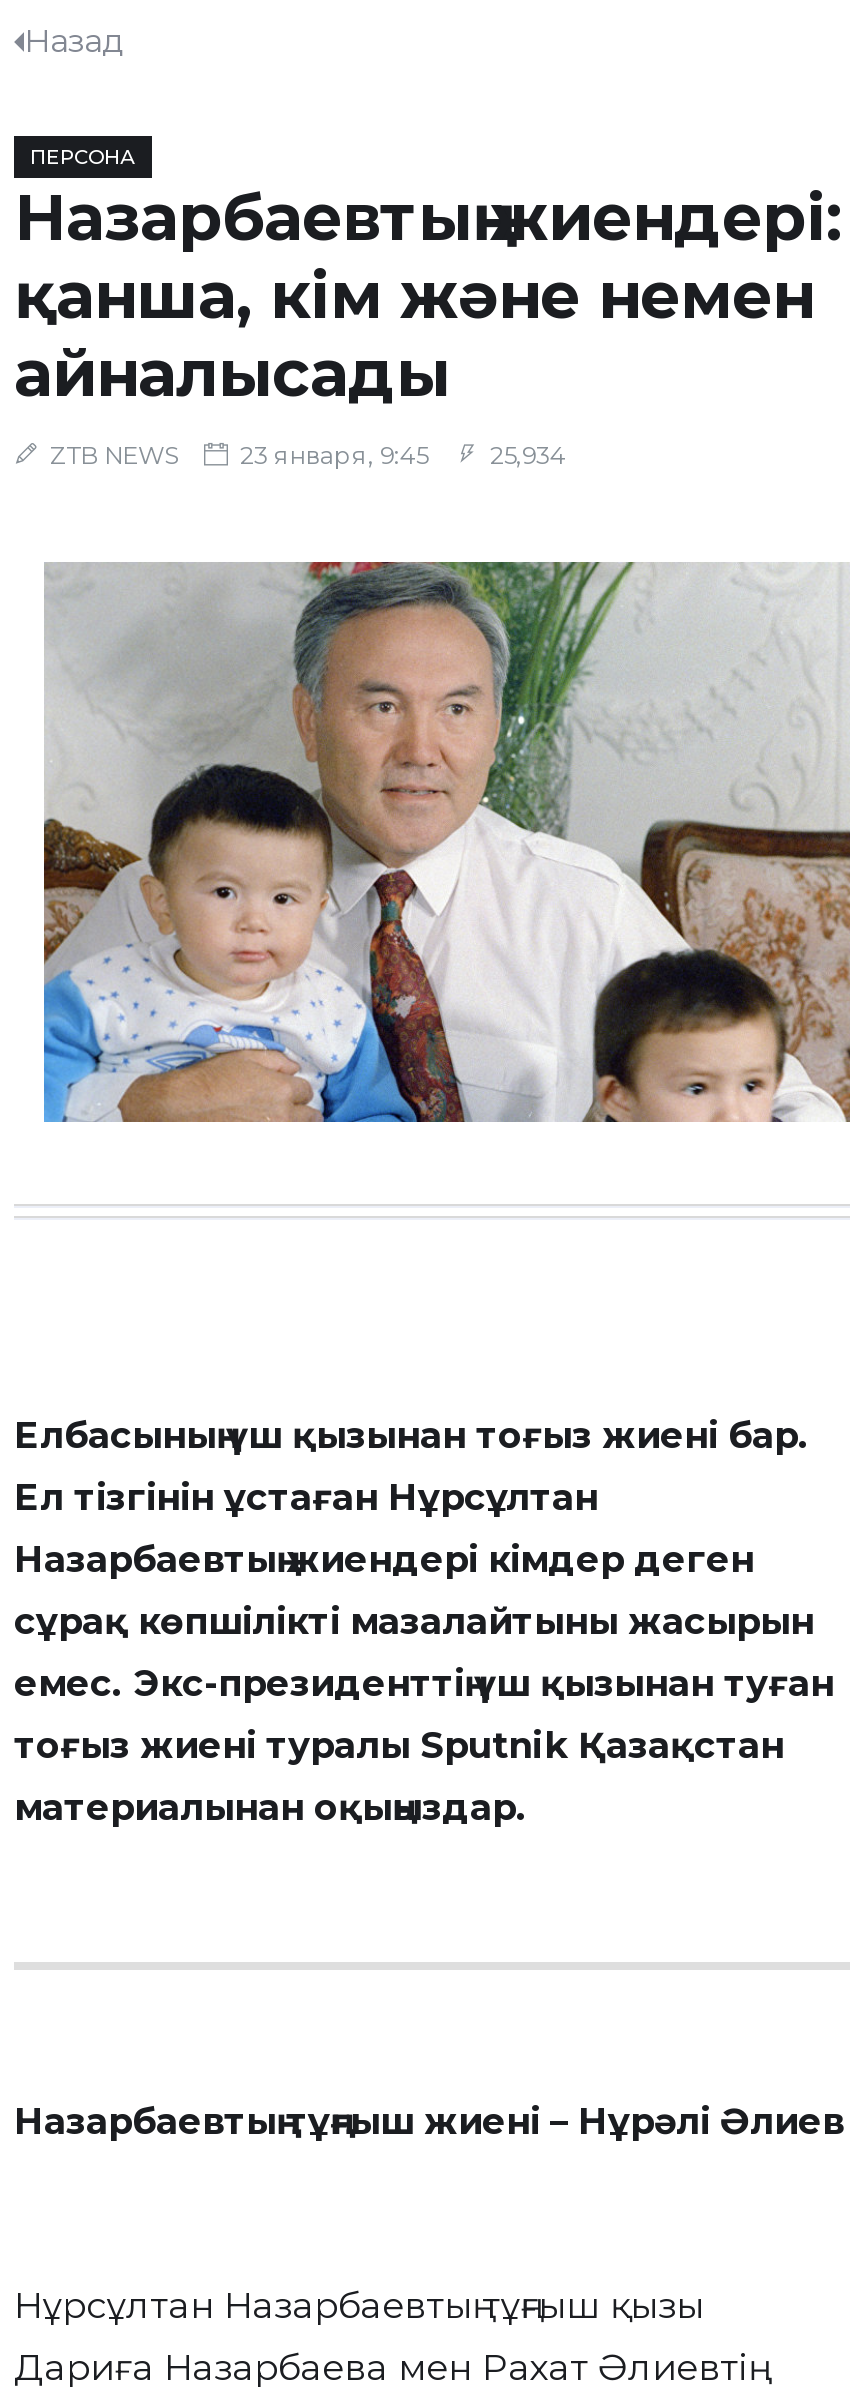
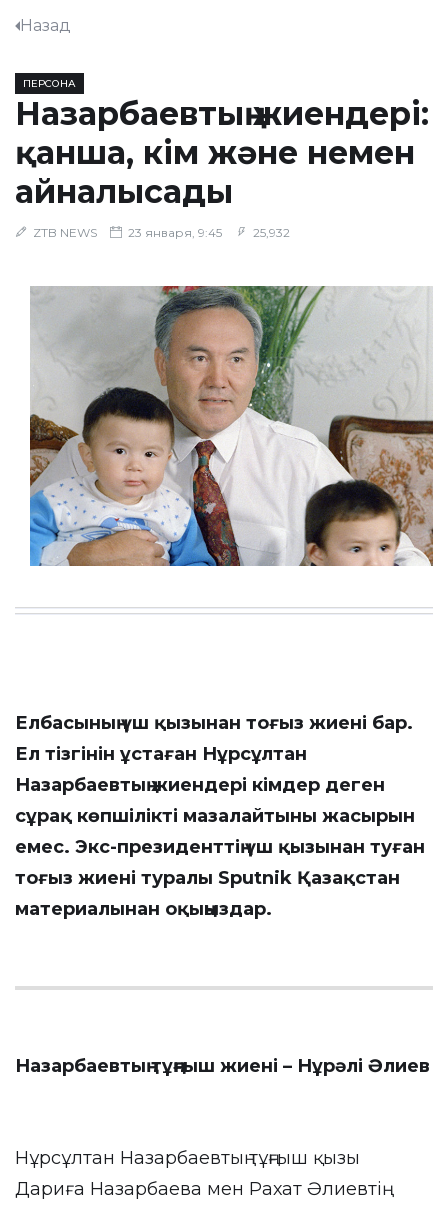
- ZTB NEWS 23 января, 9:45 25,934
+ ZTB NEWS 23 января, 9:45 25,932
